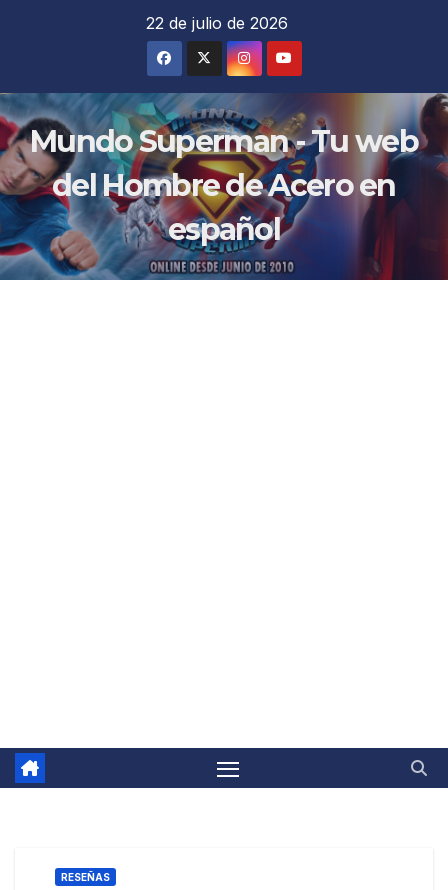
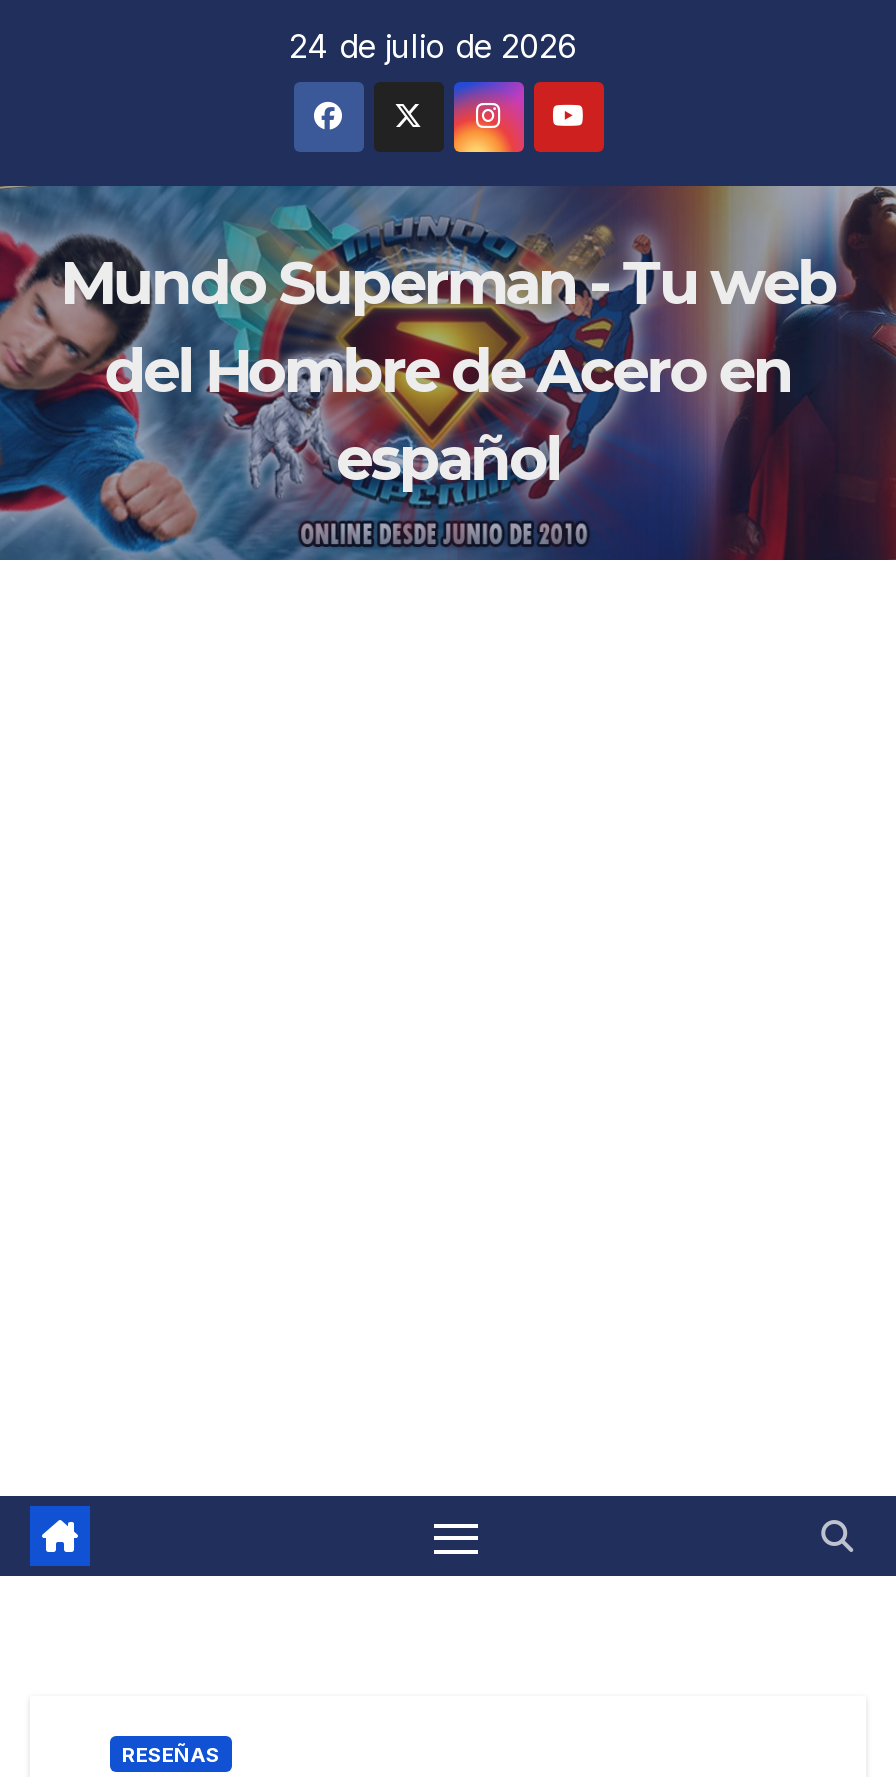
- 22 de julio de 2026
+ 24 de julio de 2026
